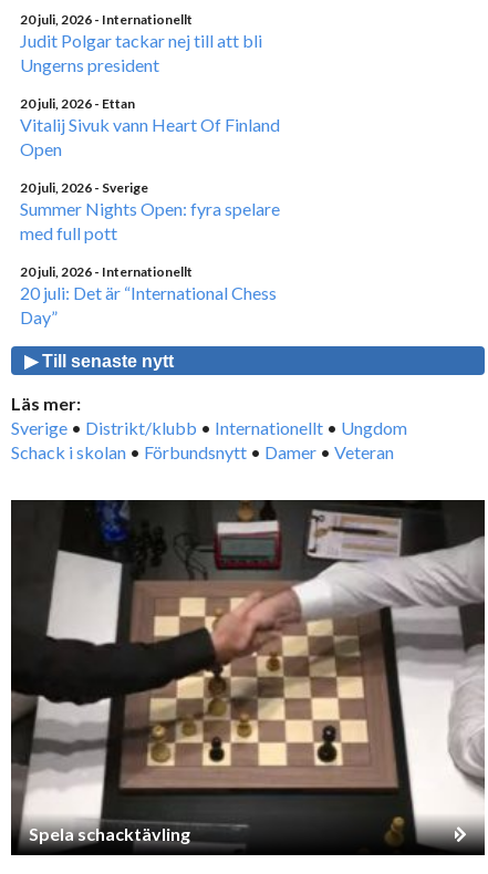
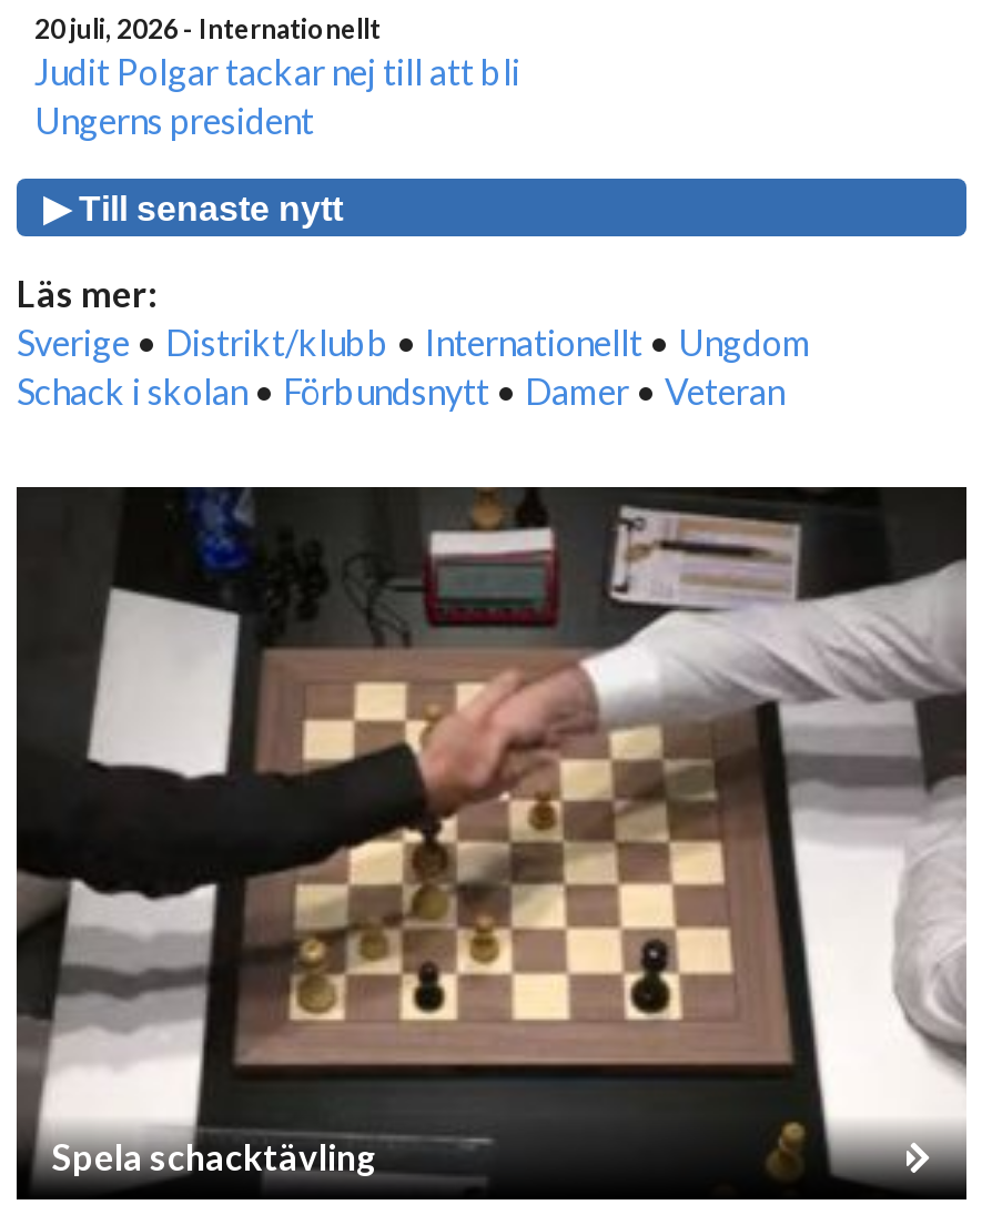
- 20 juli, 2026 - Ettan
- Vitalij Sivuk vann Heart Of Finland
- Open
- 20 juli, 2026 - Sverige
- Summer Nights Open: fyra spelare
- med full pott
- 20 juli, 2026 - Internationellt
- 20 juli: Det är “International Chess
- Day”
